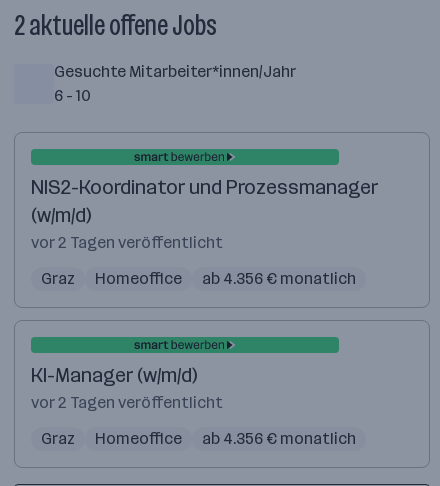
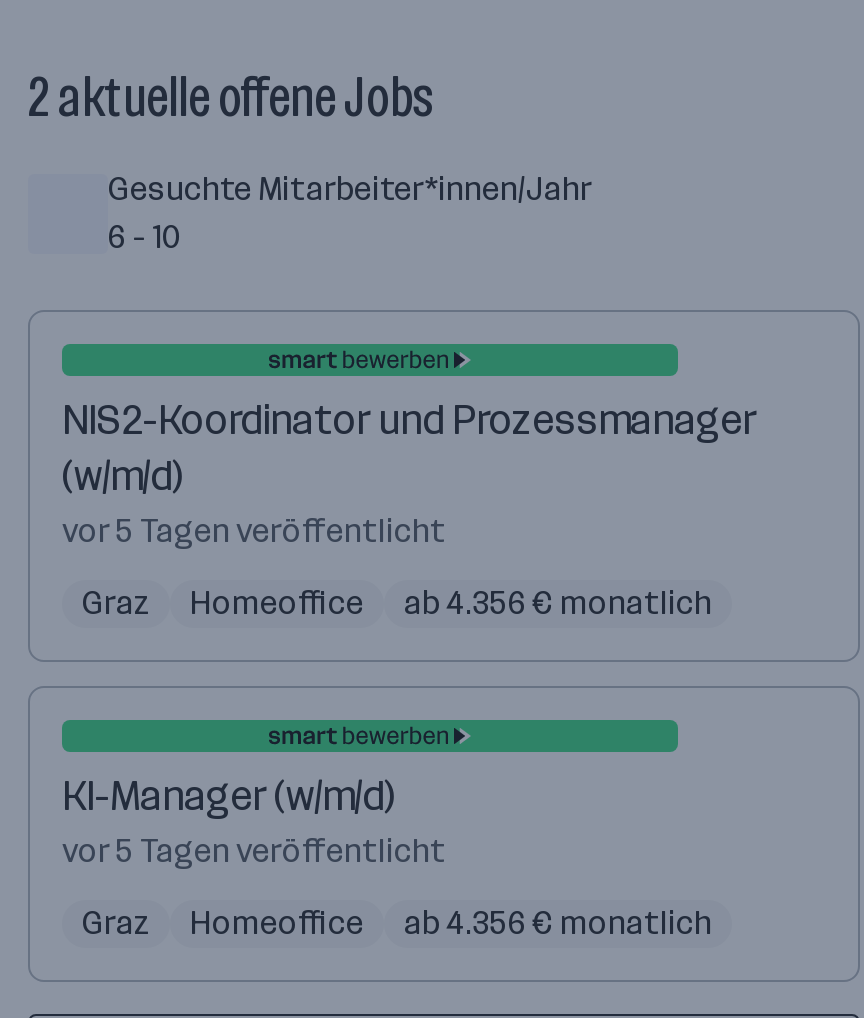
- vor 2 Tagen veröffentlicht
+ vor 5 Tagen veröffentlicht

- vor 2 Tagen veröffentlicht
+ vor 5 Tagen veröffentlicht
